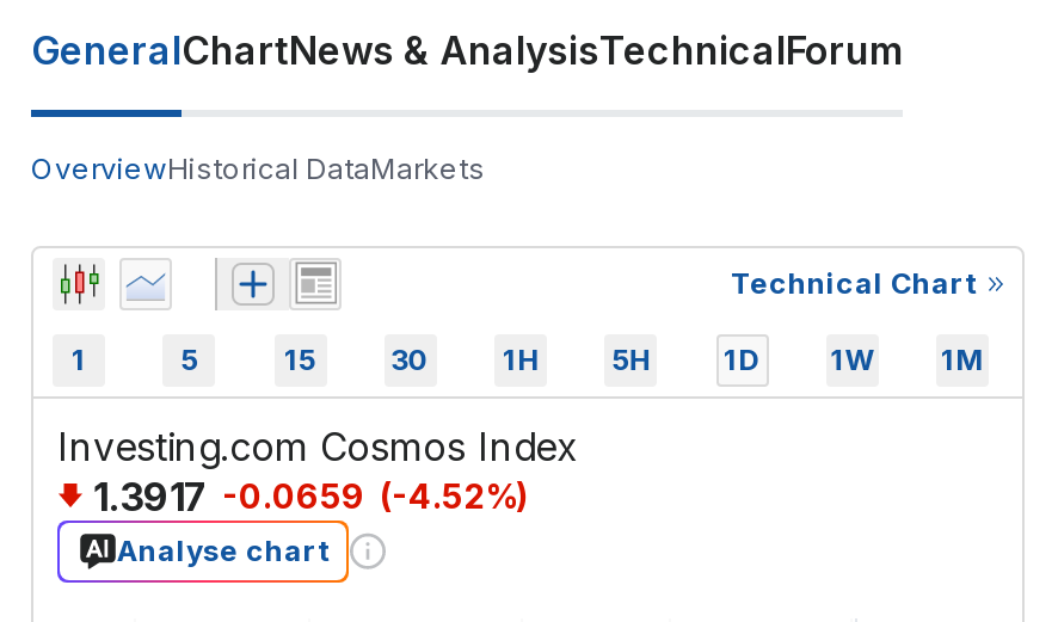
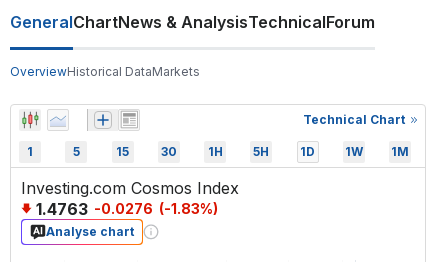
- 1.3917 -0.0659 (-4.52%)
+ 1.4763 -0.0276 (-1.83%)
